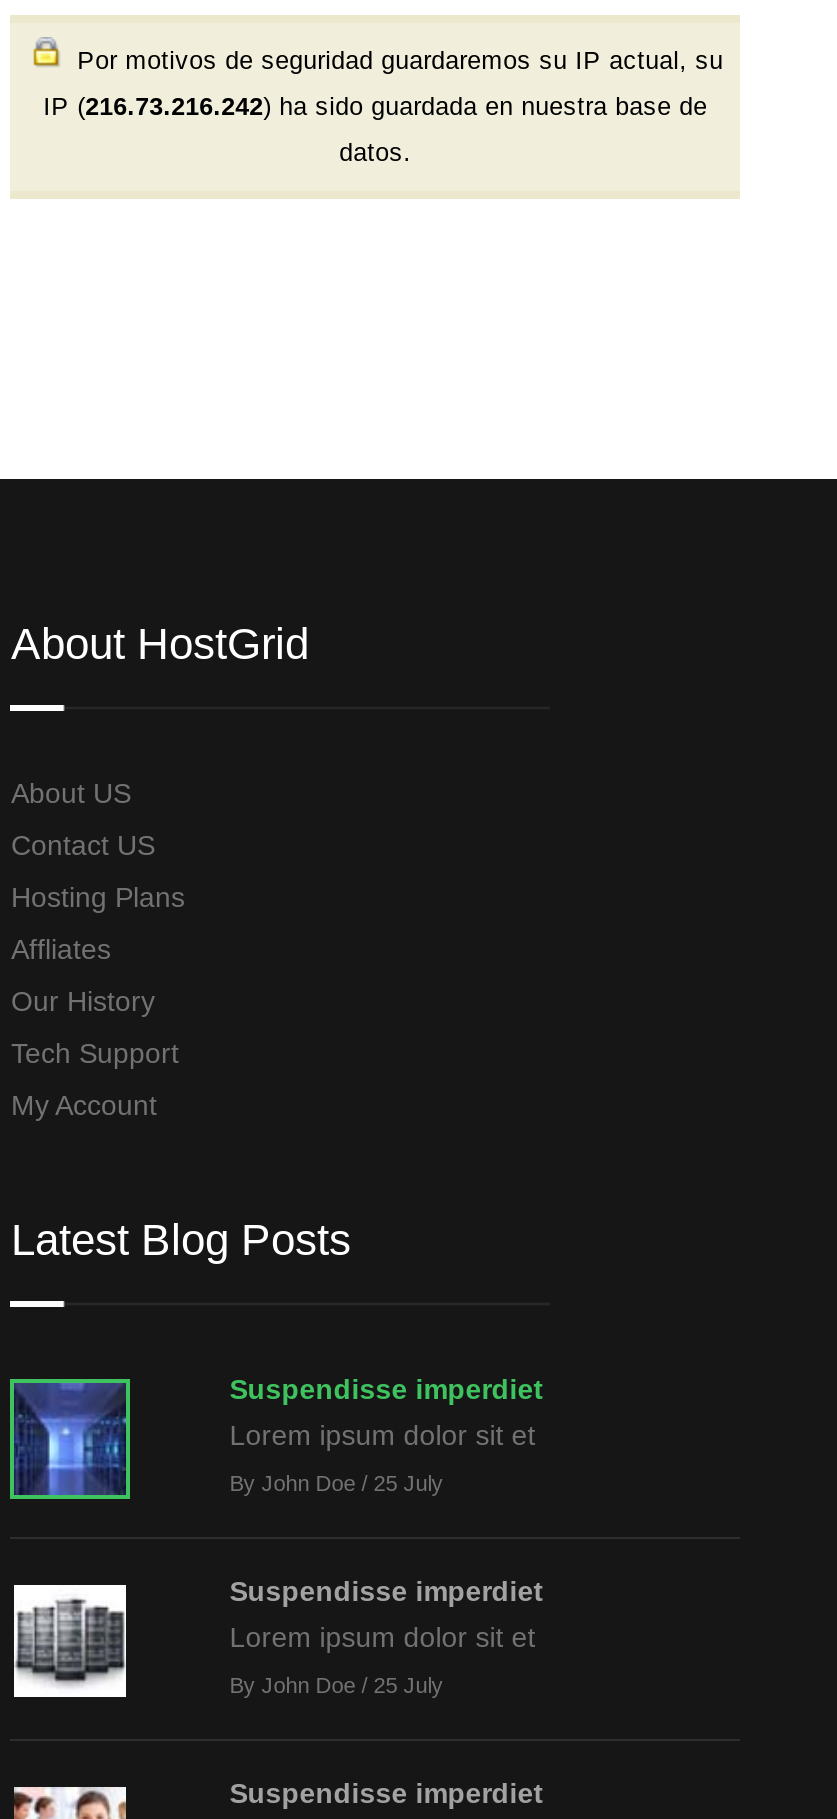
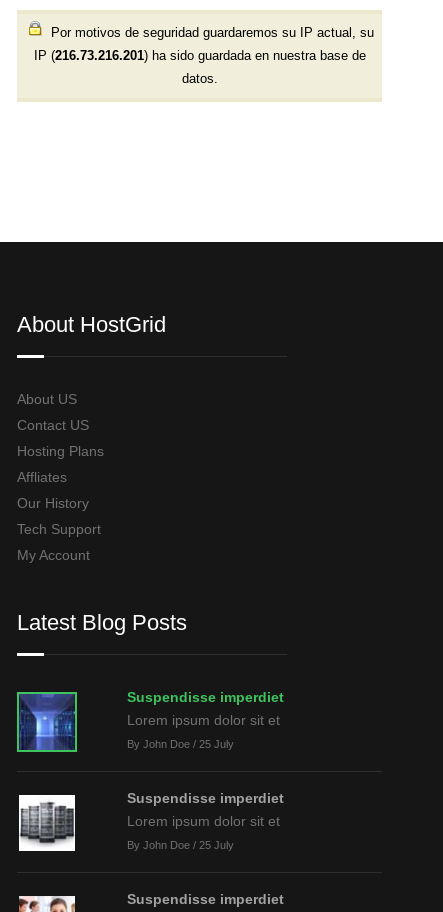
- IP (216.73.216.242) ha sido guardada en nuestra base de
+ IP (216.73.216.201) ha sido guardada en nuestra base de
